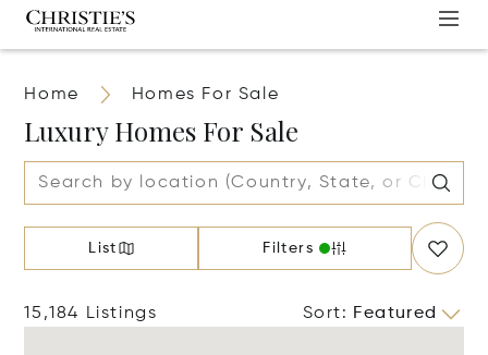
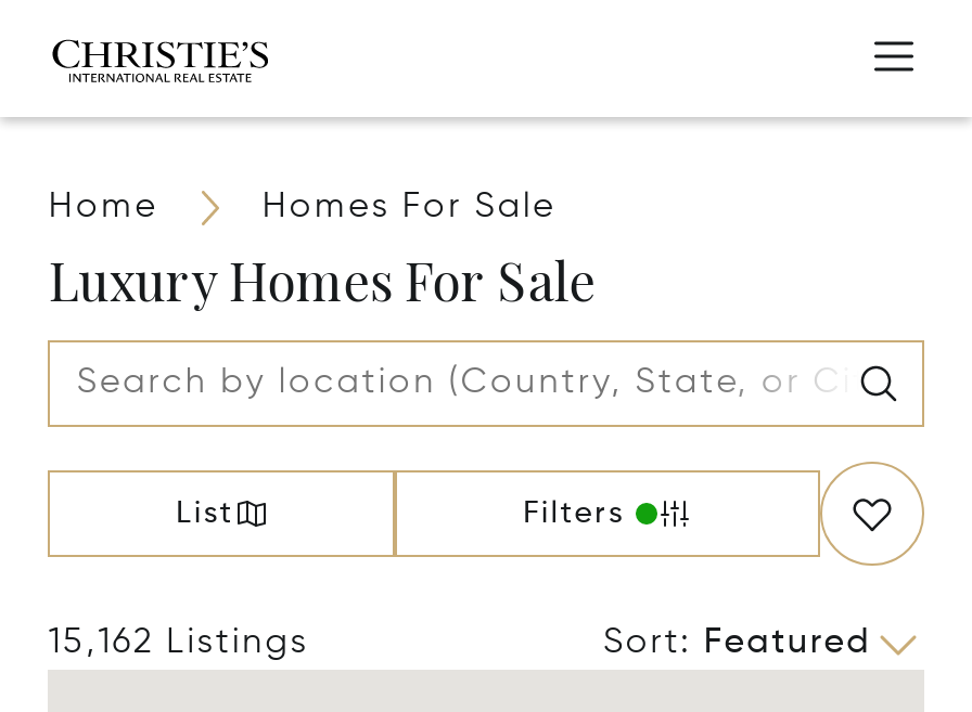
- 15,184 Listings
+ 15,162 Listings
